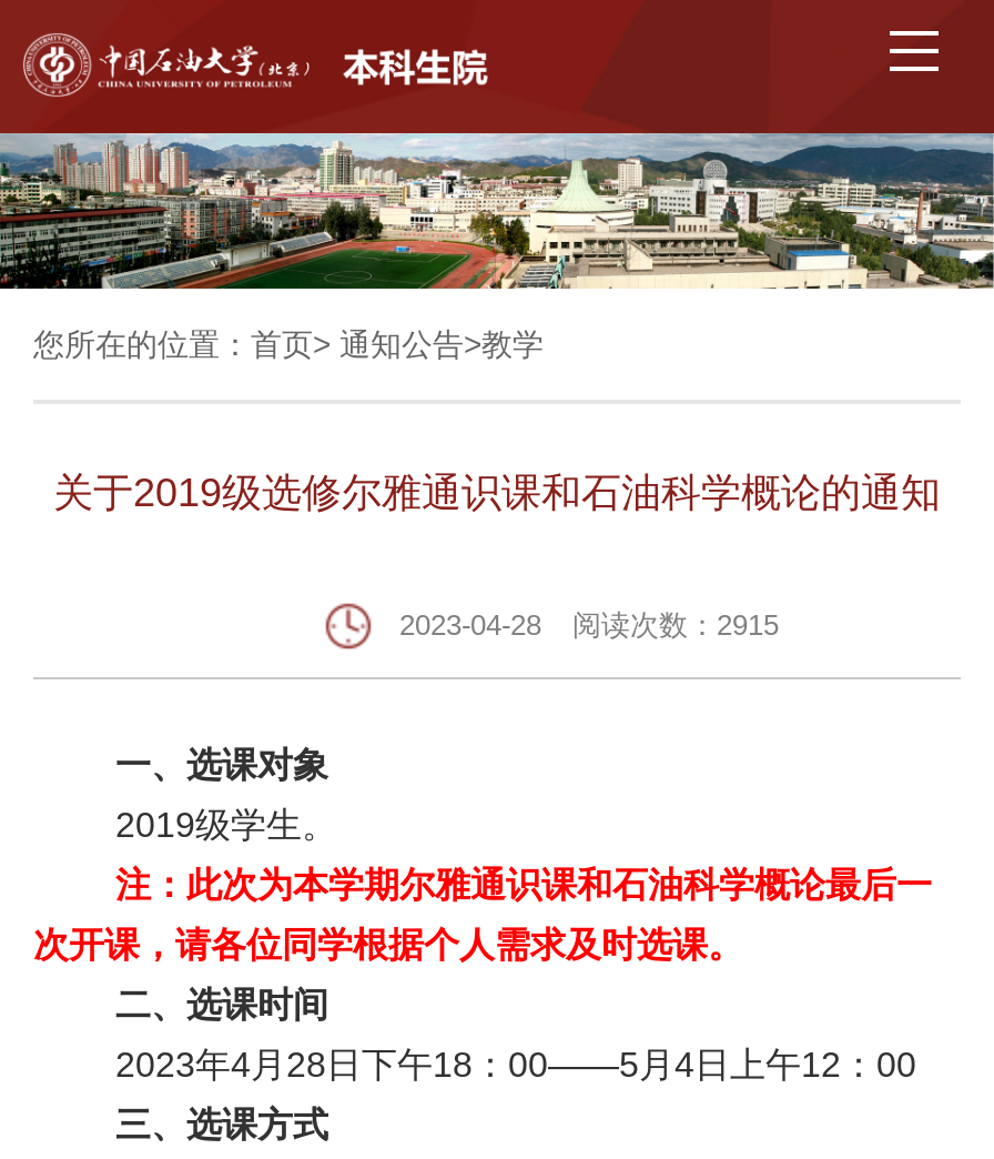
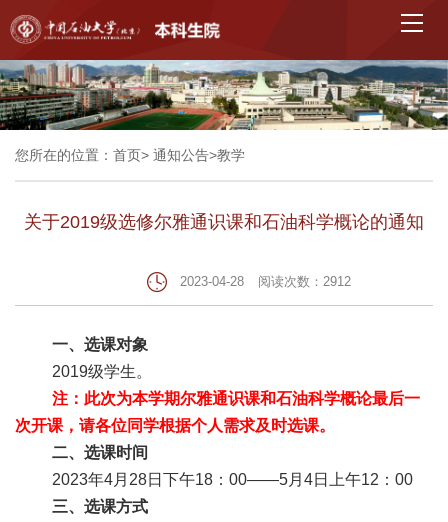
- 2023-04-28 阅读次数：2915
+ 2023-04-28 阅读次数：2912
